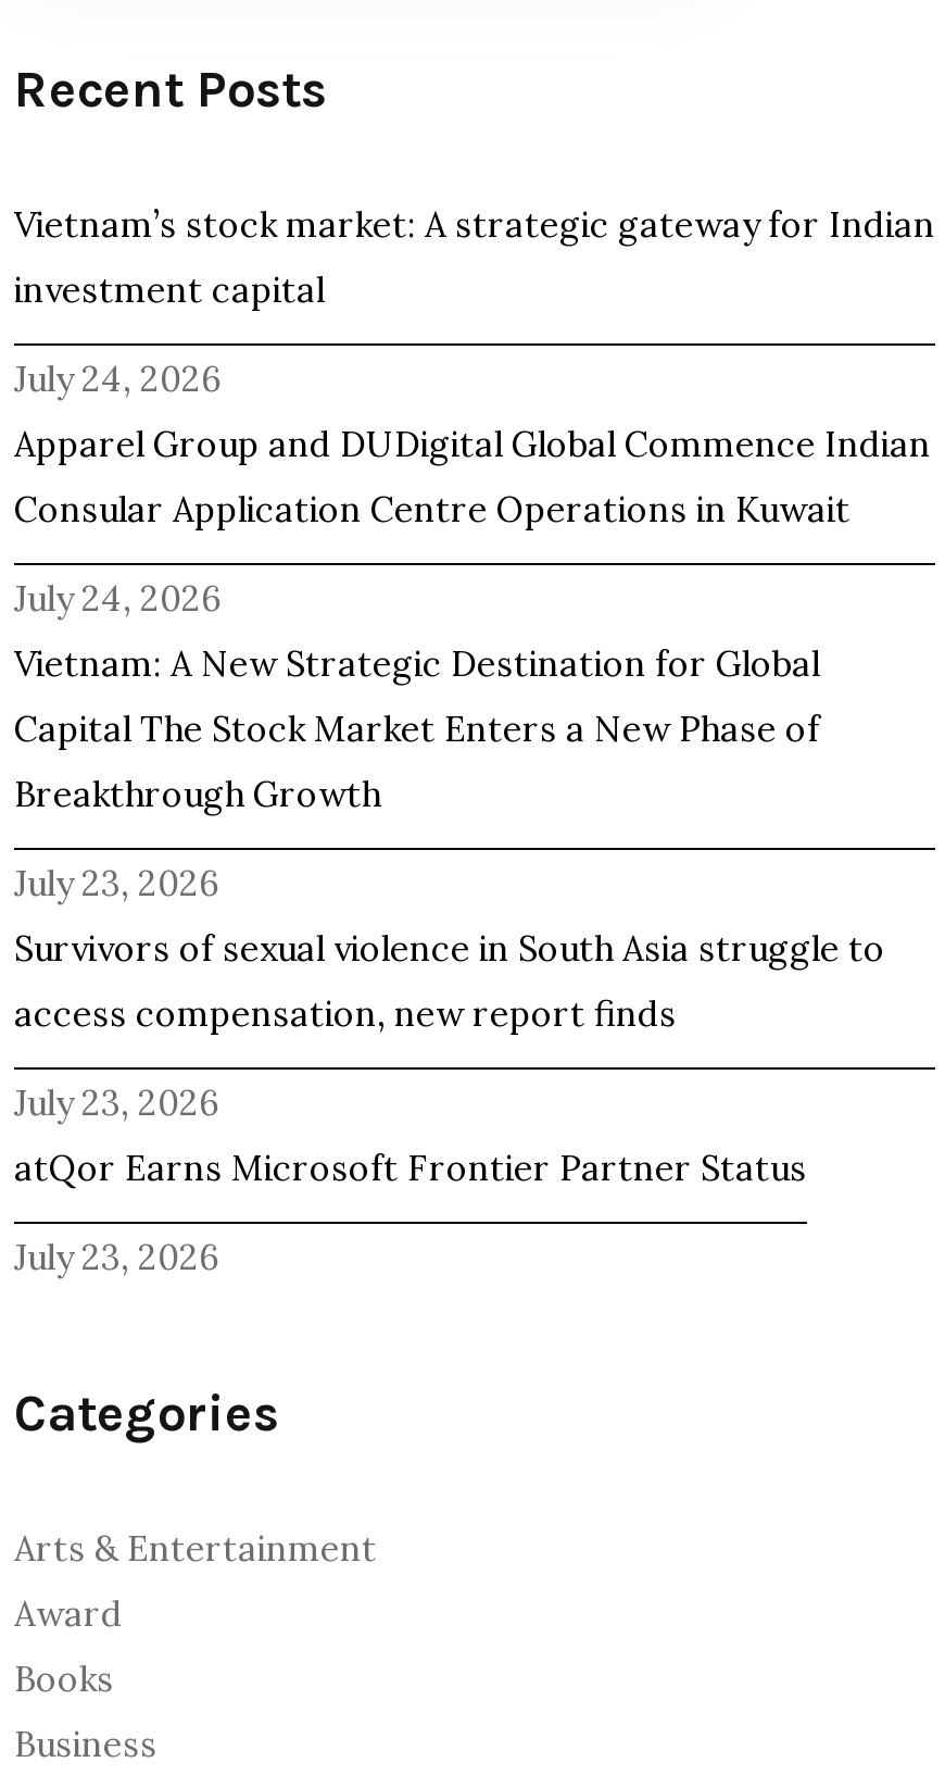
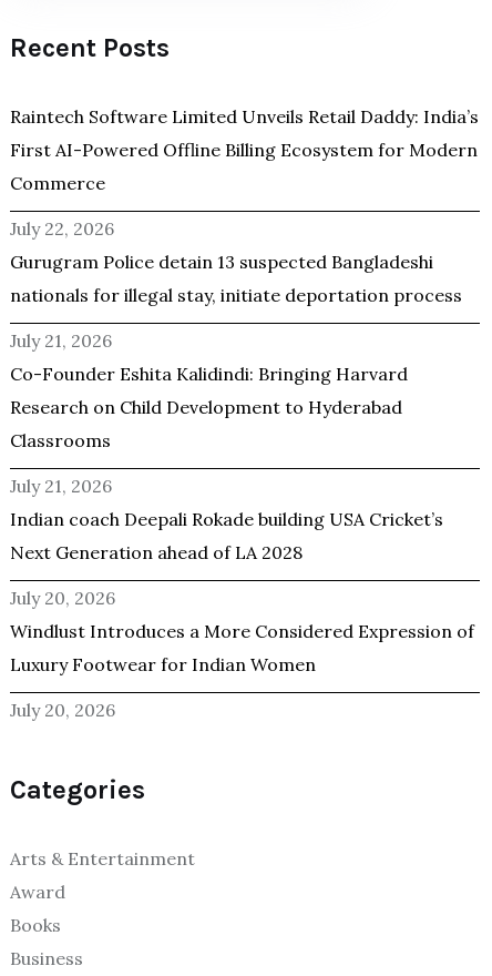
- Vietnam’s stock market: A strategic gateway for Indian
- investment capital
- July 24, 2026
- Apparel Group and DUDigital Global Commence Indian
- Consular Application Centre Operations in Kuwait
- July 24, 2026
- Vietnam: A New Strategic Destination for Global
- Capital The Stock Market Enters a New Phase of
- Breakthrough Growth
- July 23, 2026
- Survivors of sexual violence in South Asia struggle to
- access compensation, new report finds
- July 23, 2026
- atQor Earns Microsoft Frontier Partner Status
- July 23, 2026
+ Raintech Software Limited Unveils Retail Daddy: India’s
+ First AI-Powered Offline Billing Ecosystem for Modern
+ Commerce
+ July 22, 2026
+ Gurugram Police detain 13 suspected Bangladeshi
+ nationals for illegal stay, initiate deportation process
+ July 21, 2026
+ Co-Founder Eshita Kalidindi: Bringing Harvard
+ Research on Child Development to Hyderabad
+ Classrooms
+ July 21, 2026
+ Indian coach Deepali Rokade building USA Cricket’s
+ Next Generation ahead of LA 2028
+ July 20, 2026
+ Windlust Introduces a More Considered Expression of
+ Luxury Footwear for Indian Women
+ July 20, 2026
